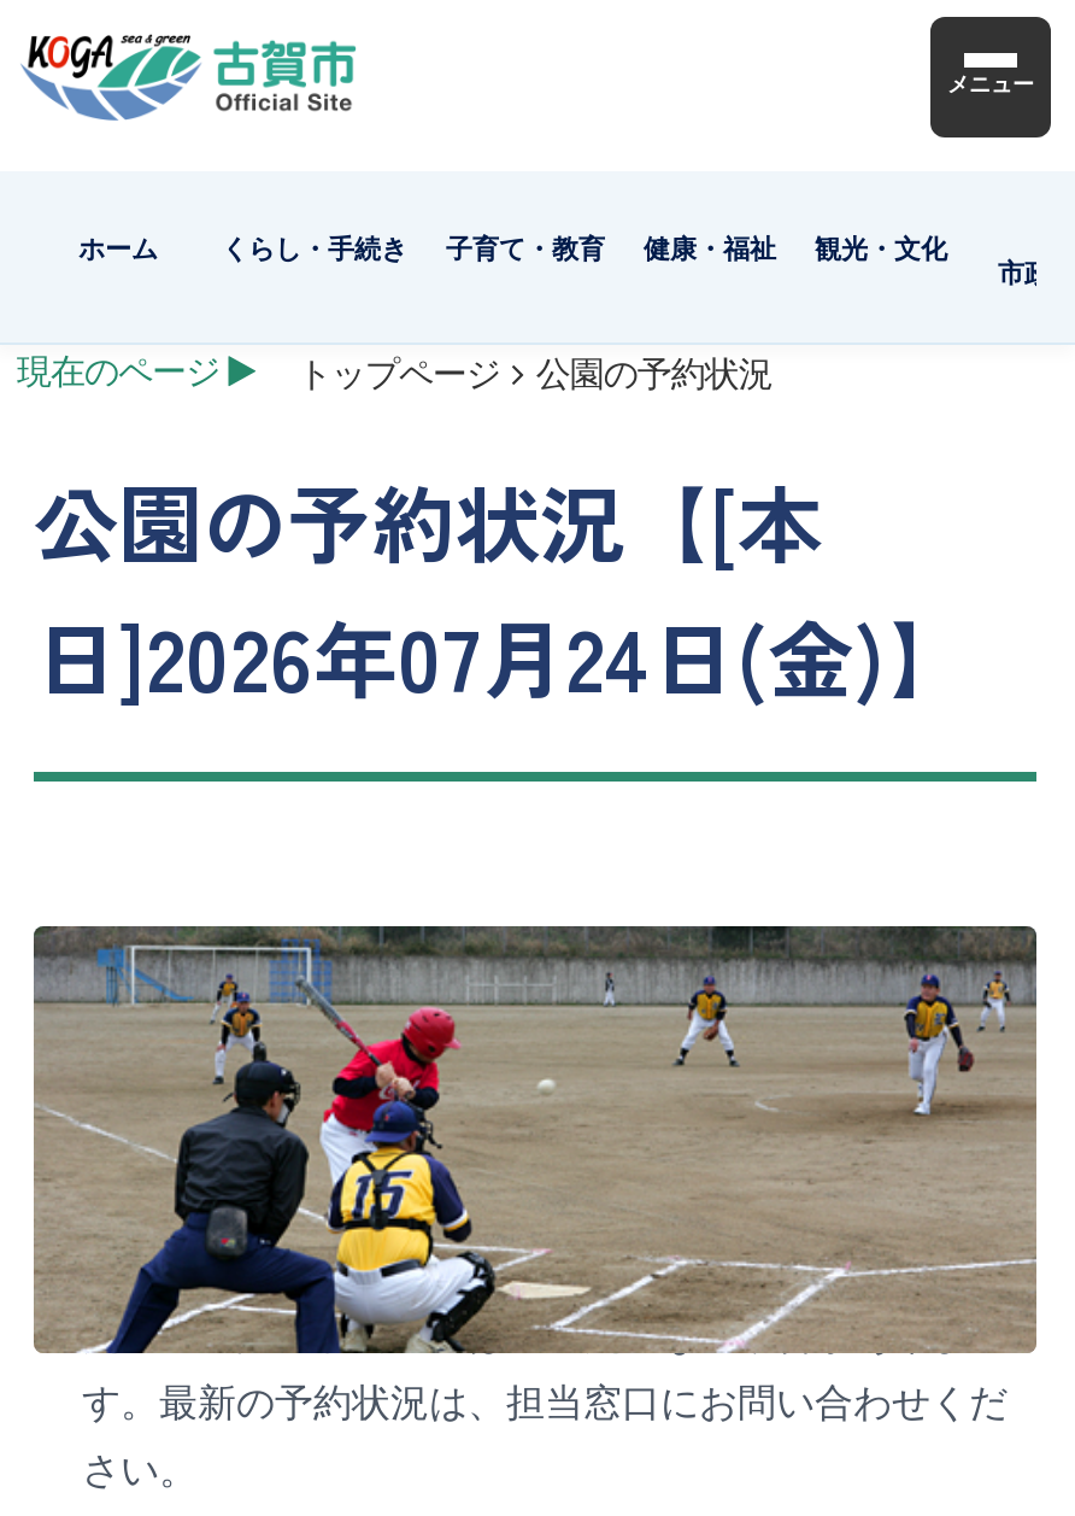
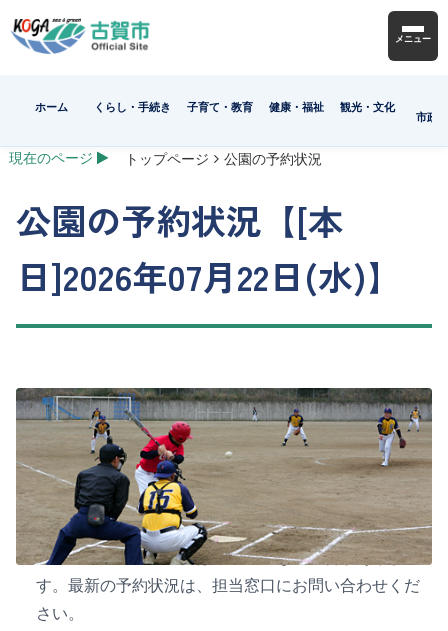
- 日]2026年07月24日(金)】
+ 日]2026年07月22日(水)】
